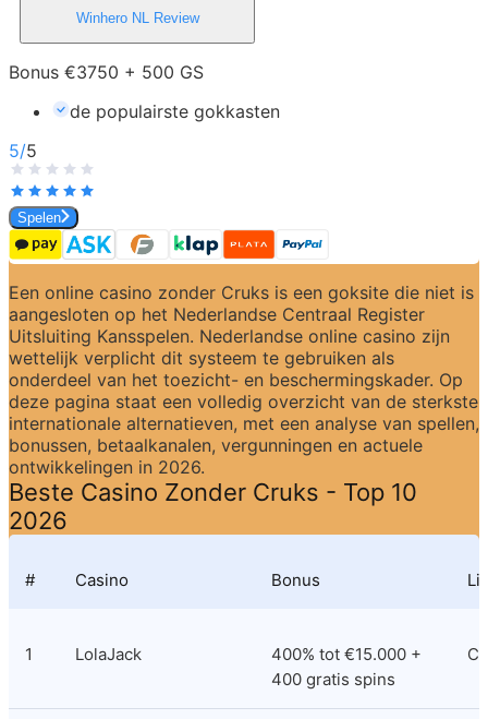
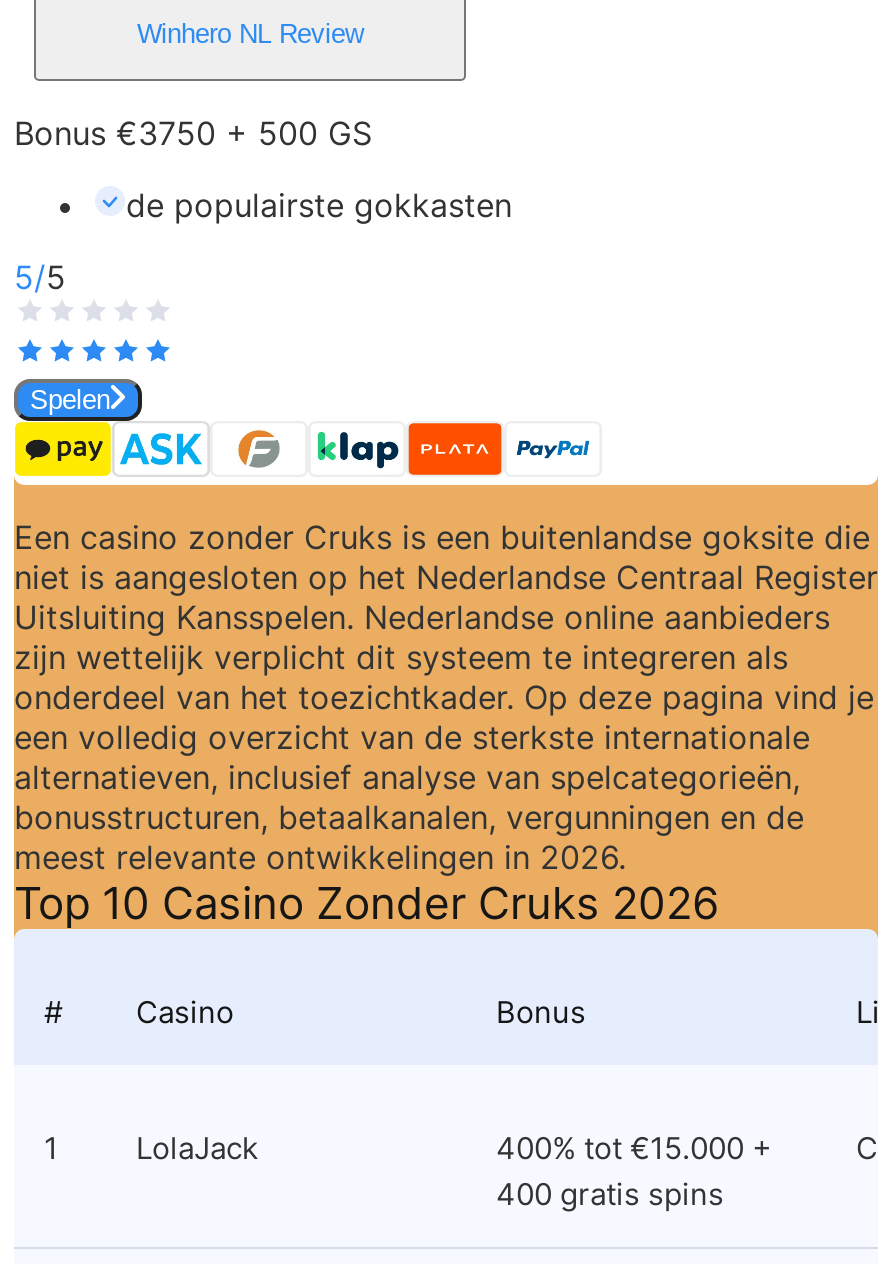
- Een online casino zonder Cruks is een goksite die niet is
- aangesloten op het Nederlandse Centraal Register
- Uitsluiting Kansspelen. Nederlandse online casino zijn
- wettelijk verplicht dit systeem te gebruiken als
- onderdeel van het toezicht- en beschermingskader. Op
- deze pagina staat een volledig overzicht van de sterkste
- internationale alternatieven, met een analyse van spellen,
- bonussen, betaalkanalen, vergunningen en actuele
- ontwikkelingen in 2026.
- Beste Casino Zonder Cruks - Top 10
- 2026
+ Een casino zonder Cruks is een buitenlandse goksite die
+ niet is aangesloten op het Nederlandse Centraal Register
+ Uitsluiting Kansspelen. Nederlandse online aanbieders
+ zijn wettelijk verplicht dit systeem te integreren als
+ onderdeel van het toezichtkader. Op deze pagina vind je
+ een volledig overzicht van de sterkste internationale
+ alternatieven, inclusief analyse van spelcategorieën,
+ bonusstructuren, betaalkanalen, vergunningen en de
+ meest relevante ontwikkelingen in 2026.
+ Top 10 Casino Zonder Cruks 2026
